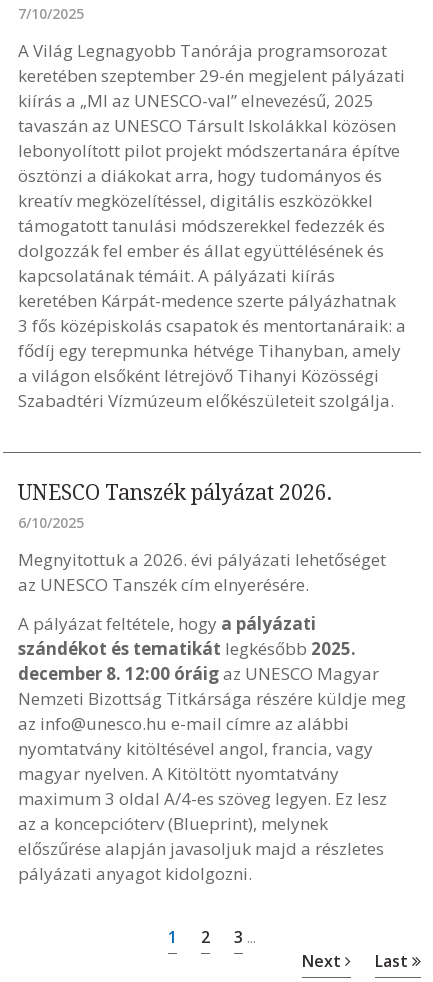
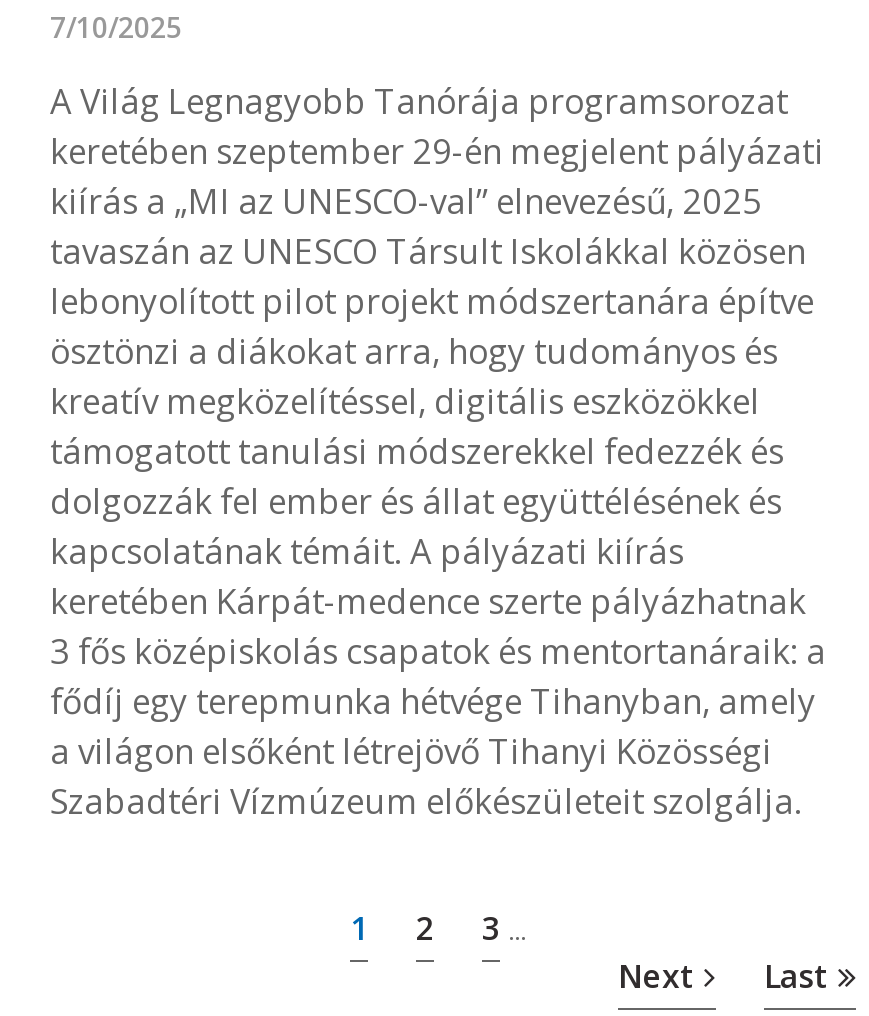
- UNESCO Tanszék pályázat 2026.
- 6/10/2025
- Megnyitottuk a 2026. évi pályázati lehetőséget
- az UNESCO Tanszék cím elnyerésére.
- A pályázat feltétele, hogy a pályázati
- szándékot és tematikát legkésőbb 2025.
- december 8. 12:00 óráig az UNESCO Magyar
- Nemzeti Bizottság Titkársága részére küldje meg
- az info@unesco.hu e-mail címre az alábbi
- nyomtatvány kitöltésével angol, francia, vagy
- magyar nyelven. A Kitöltött nyomtatvány
- maximum 3 oldal A/4-es szöveg legyen. Ez lesz
- az a koncepcióterv (Blueprint), melynek
- előszűrése alapján javasoljuk majd a részletes
- pályázati anyagot kidolgozni.
